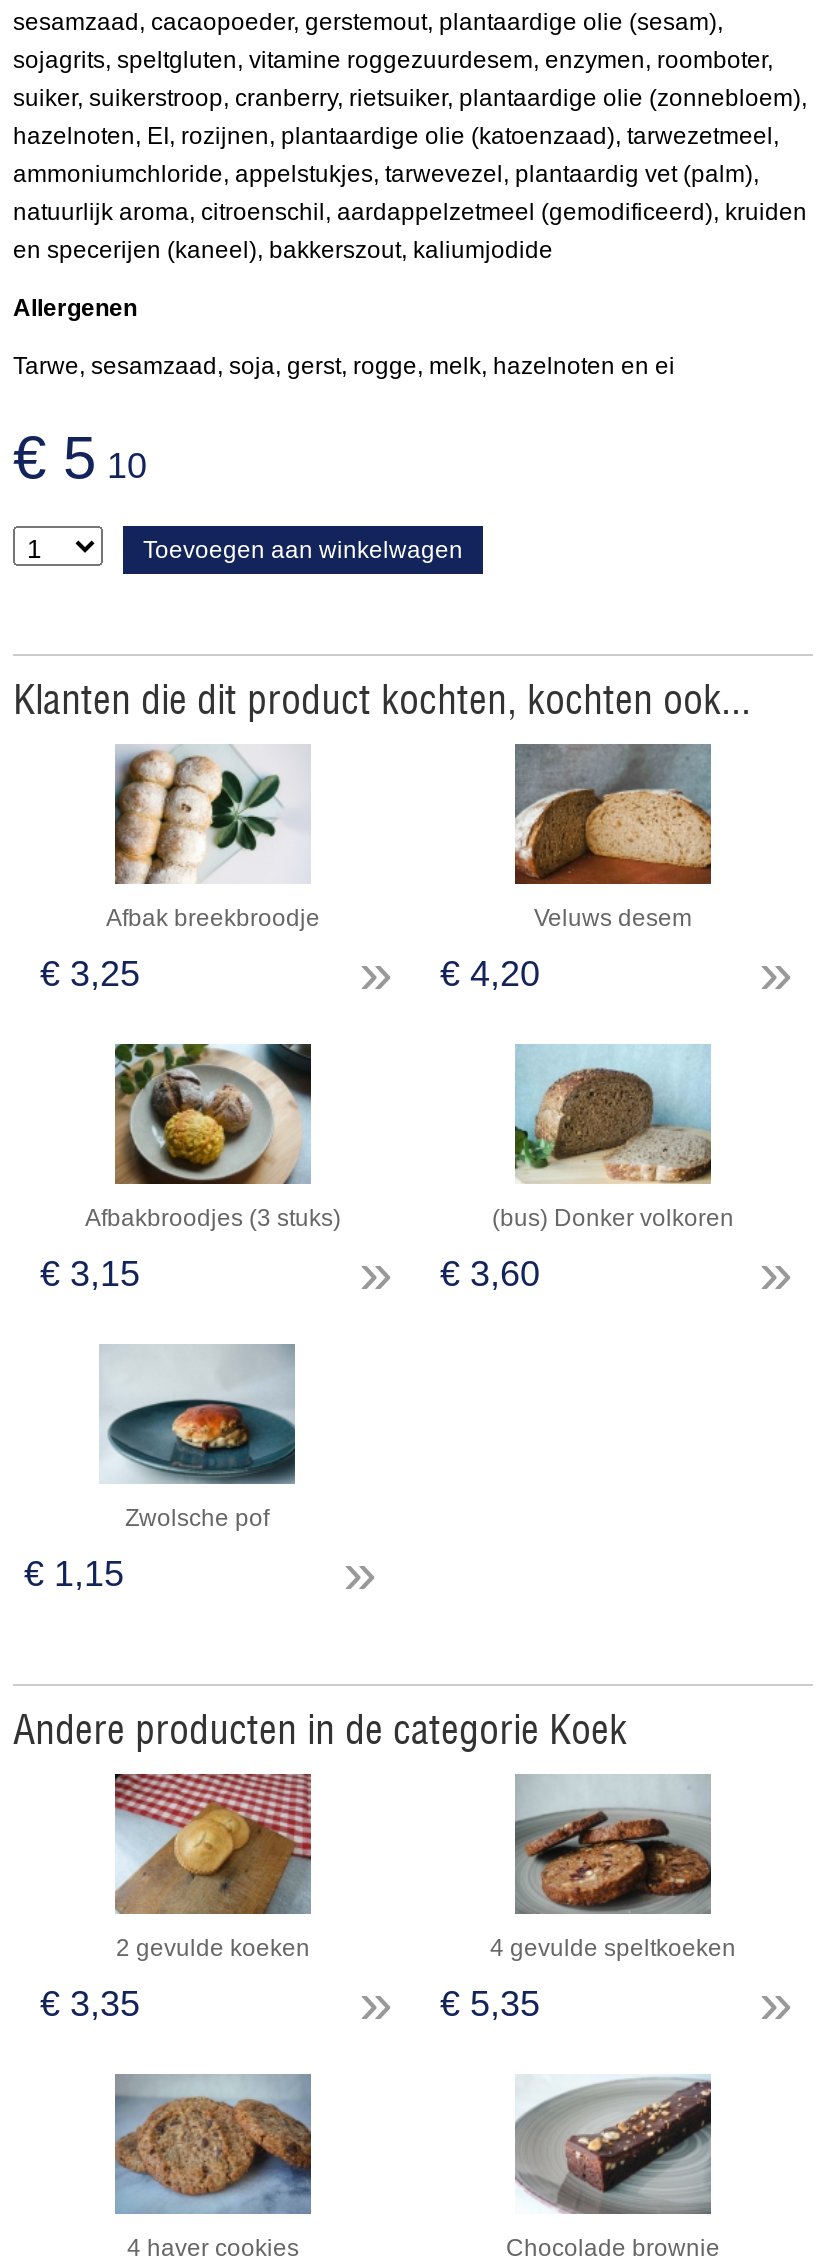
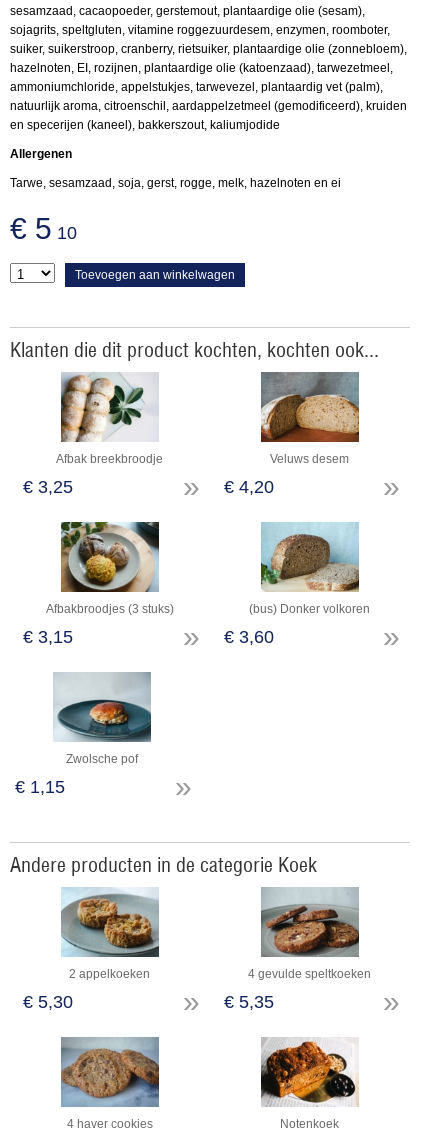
- [image]
- 2 gevulde koeken
+ [image]
+ 2 appelkoeken

- € 3,35
+ € 5,30

- [image]
- Chocolade brownie
+ [image]
+ Notenkoek
